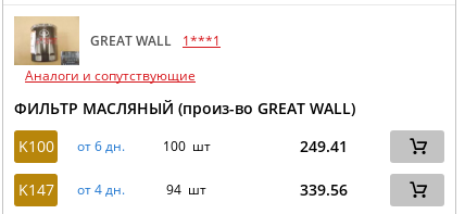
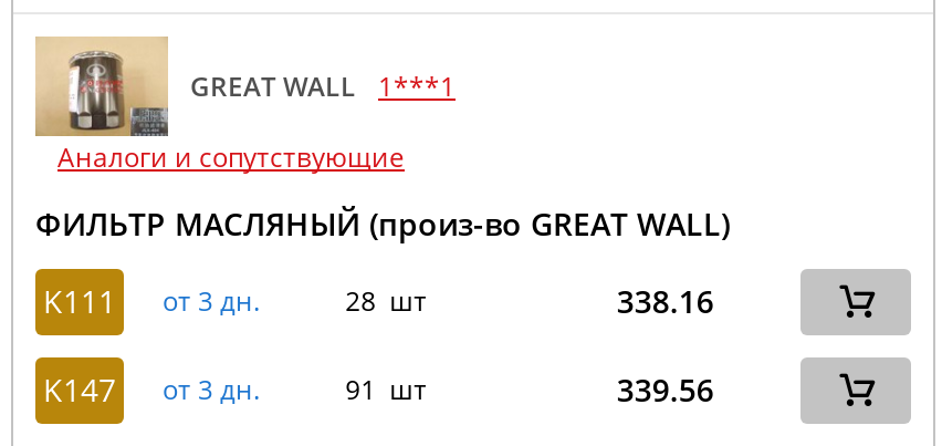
- K100
- от 6 дн.
- 100 шт
- 249.41
+ K111
+ от 3 дн.
+ 28 шт
+ 338.16

- K147 от 4 дн.
+ K147 от 3 дн.

- 94 шт
+ 91 шт
